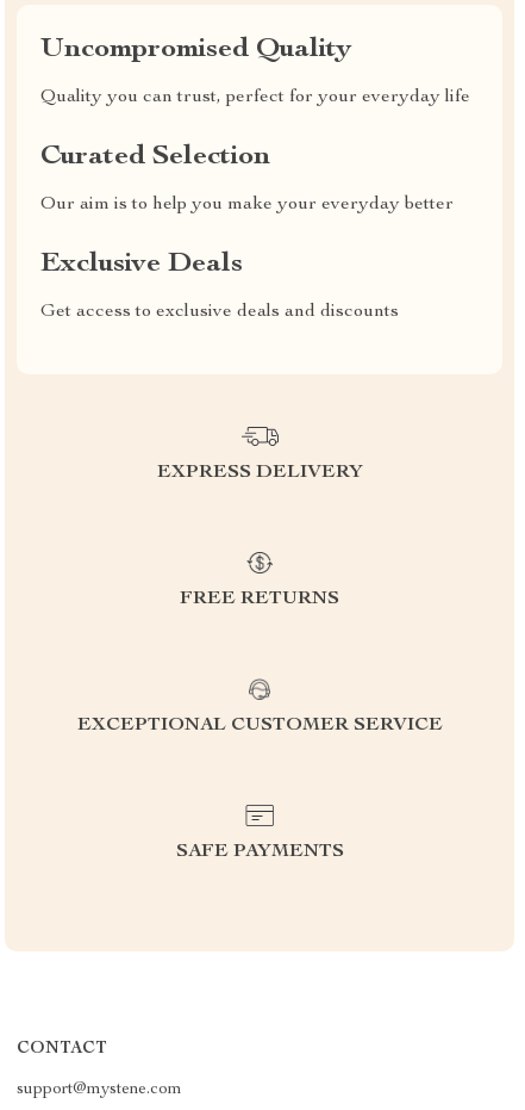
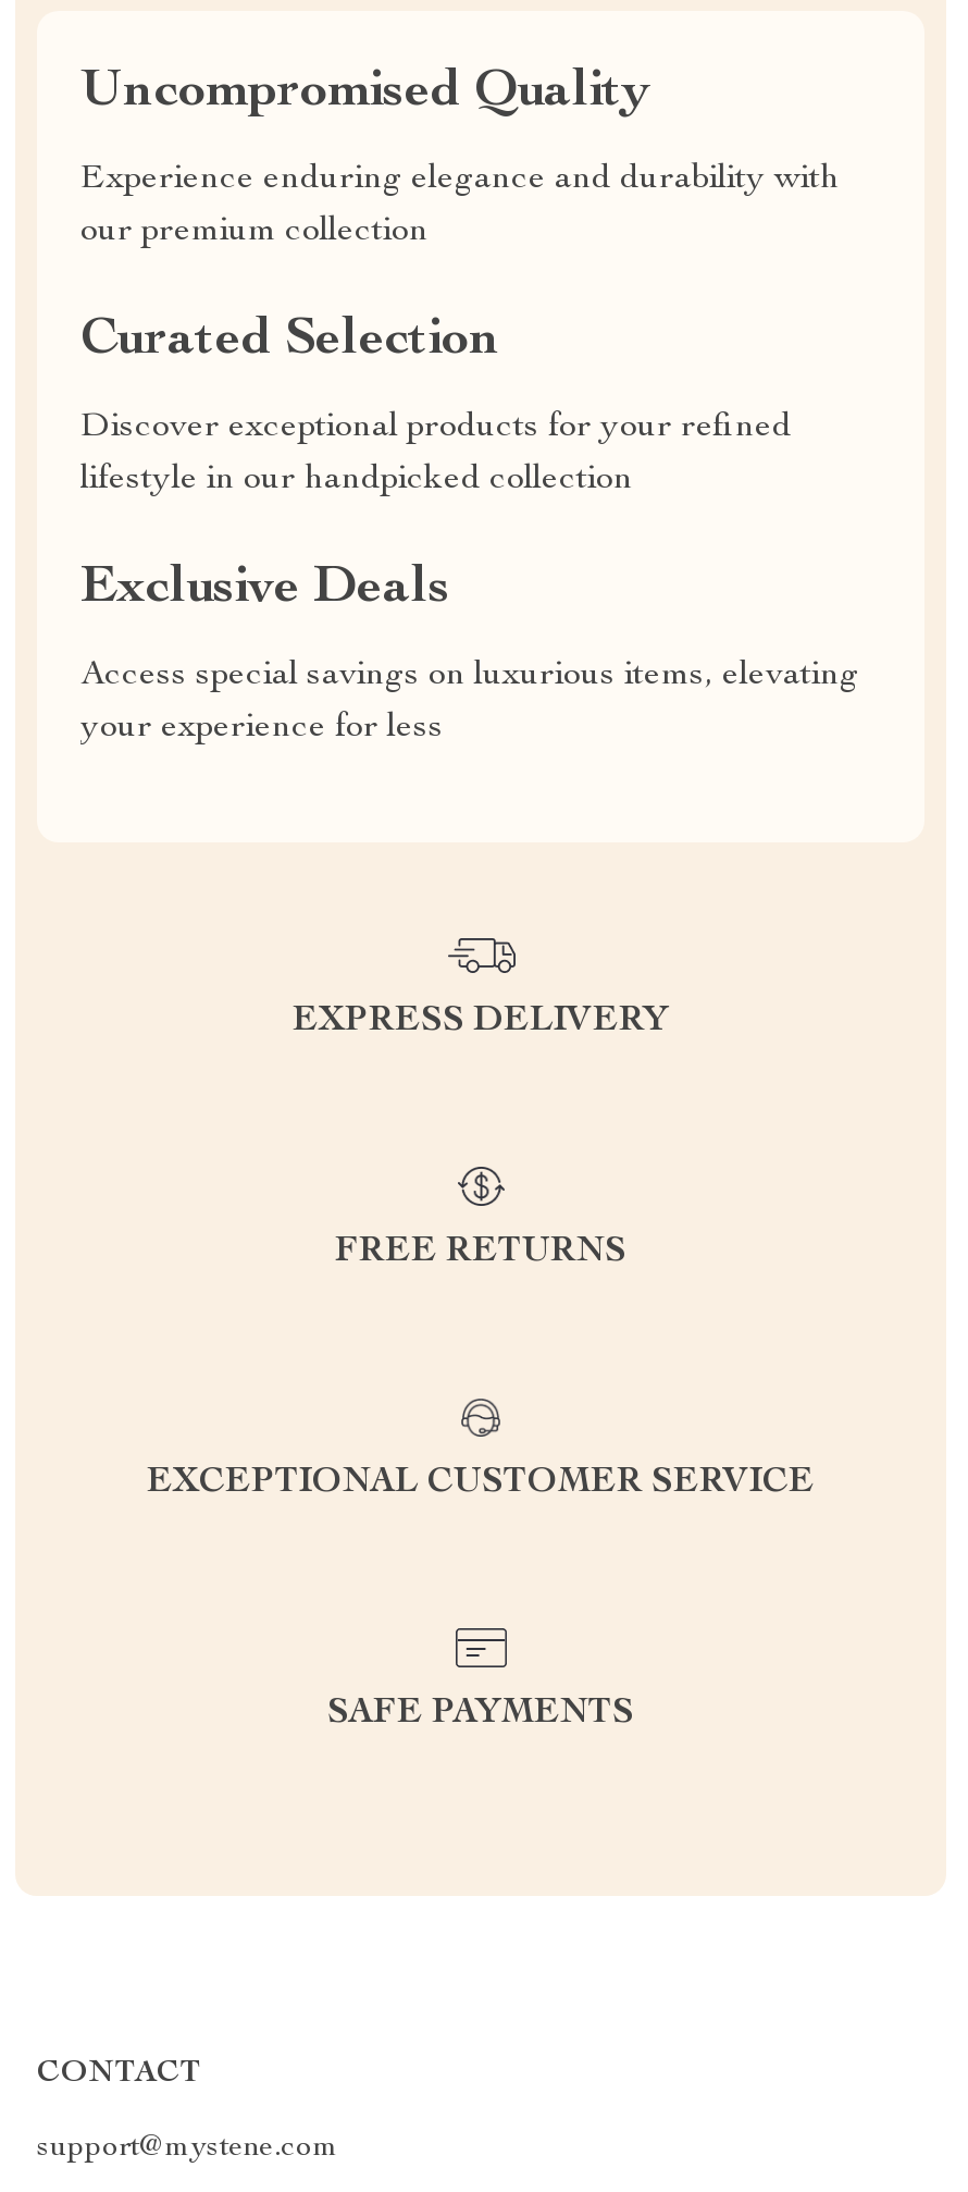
- Quality you can trust, perfect for your everyday life
+ Experience enduring elegance and durability with
+ our premium collection

- Our aim is to help you make your everyday better
+ Discover exceptional products for your refined
+ lifestyle in our handpicked collection

- Get access to exclusive deals and discounts
+ Access special savings on luxurious items, elevating
+ your experience for less
